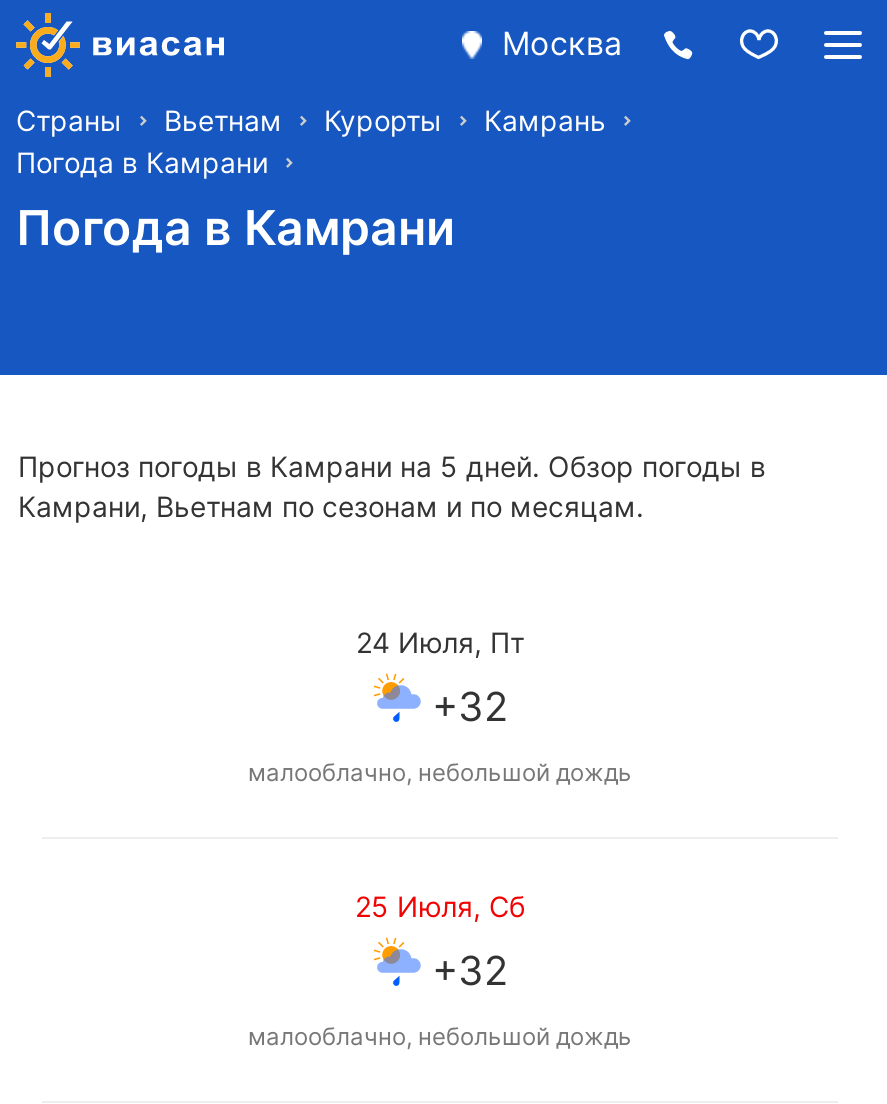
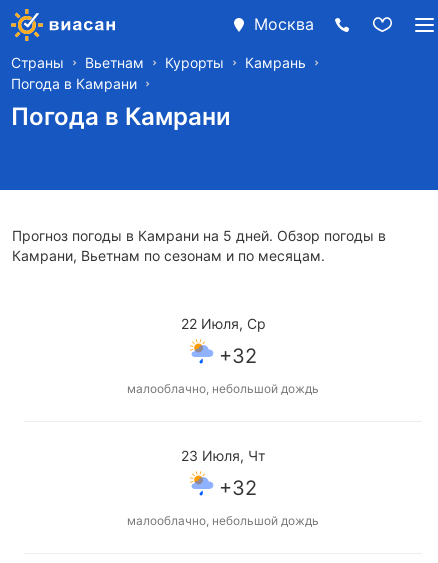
- 24 Июля, Пт
+ 22 Июля, Ср

- 25 Июля, Сб
+ 23 Июля, Чт
